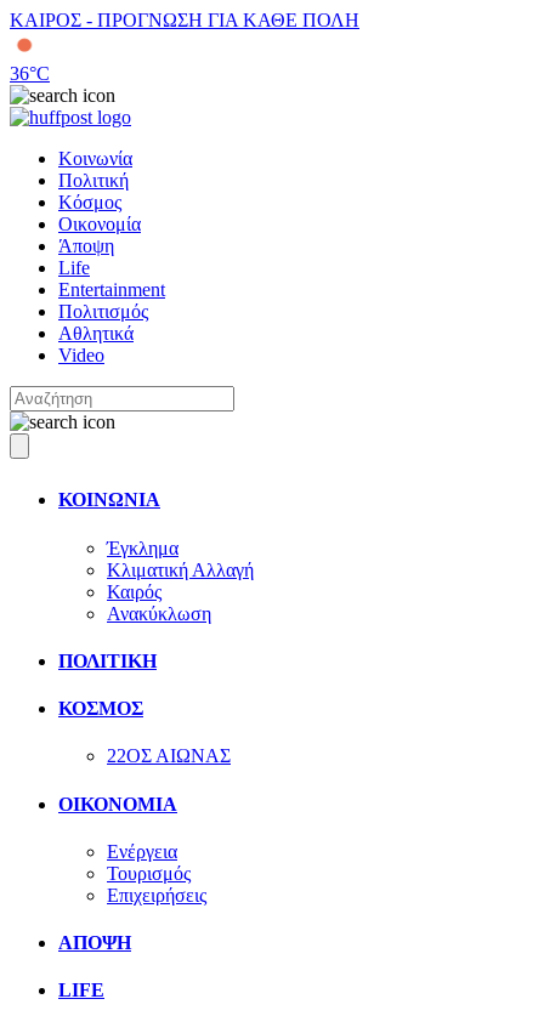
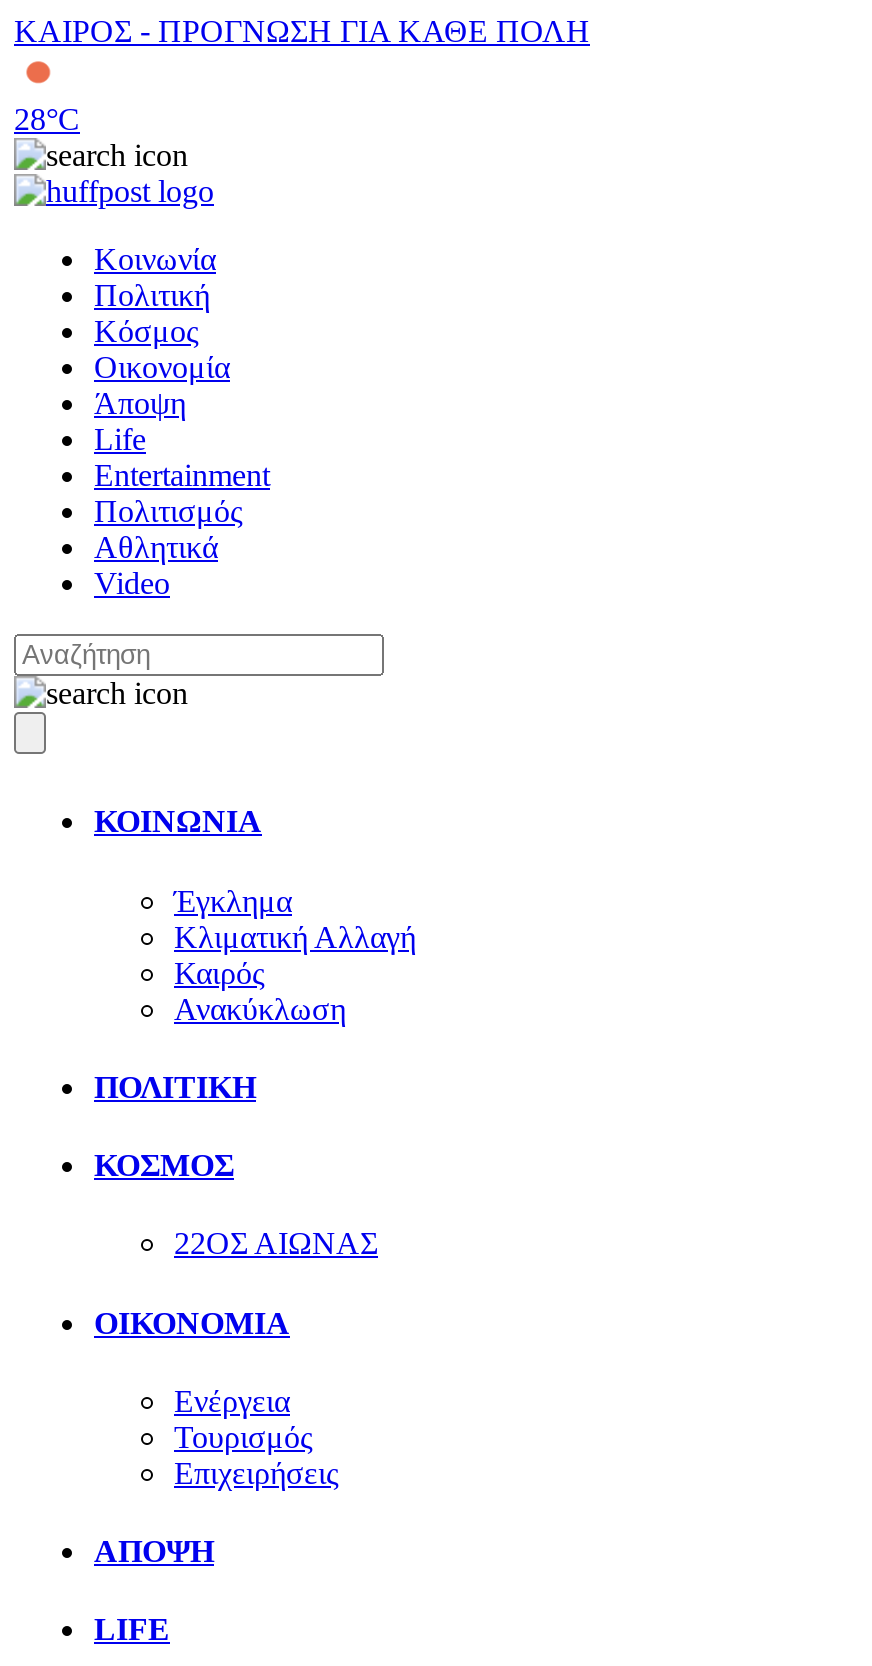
- 36°C
+ 28°C
